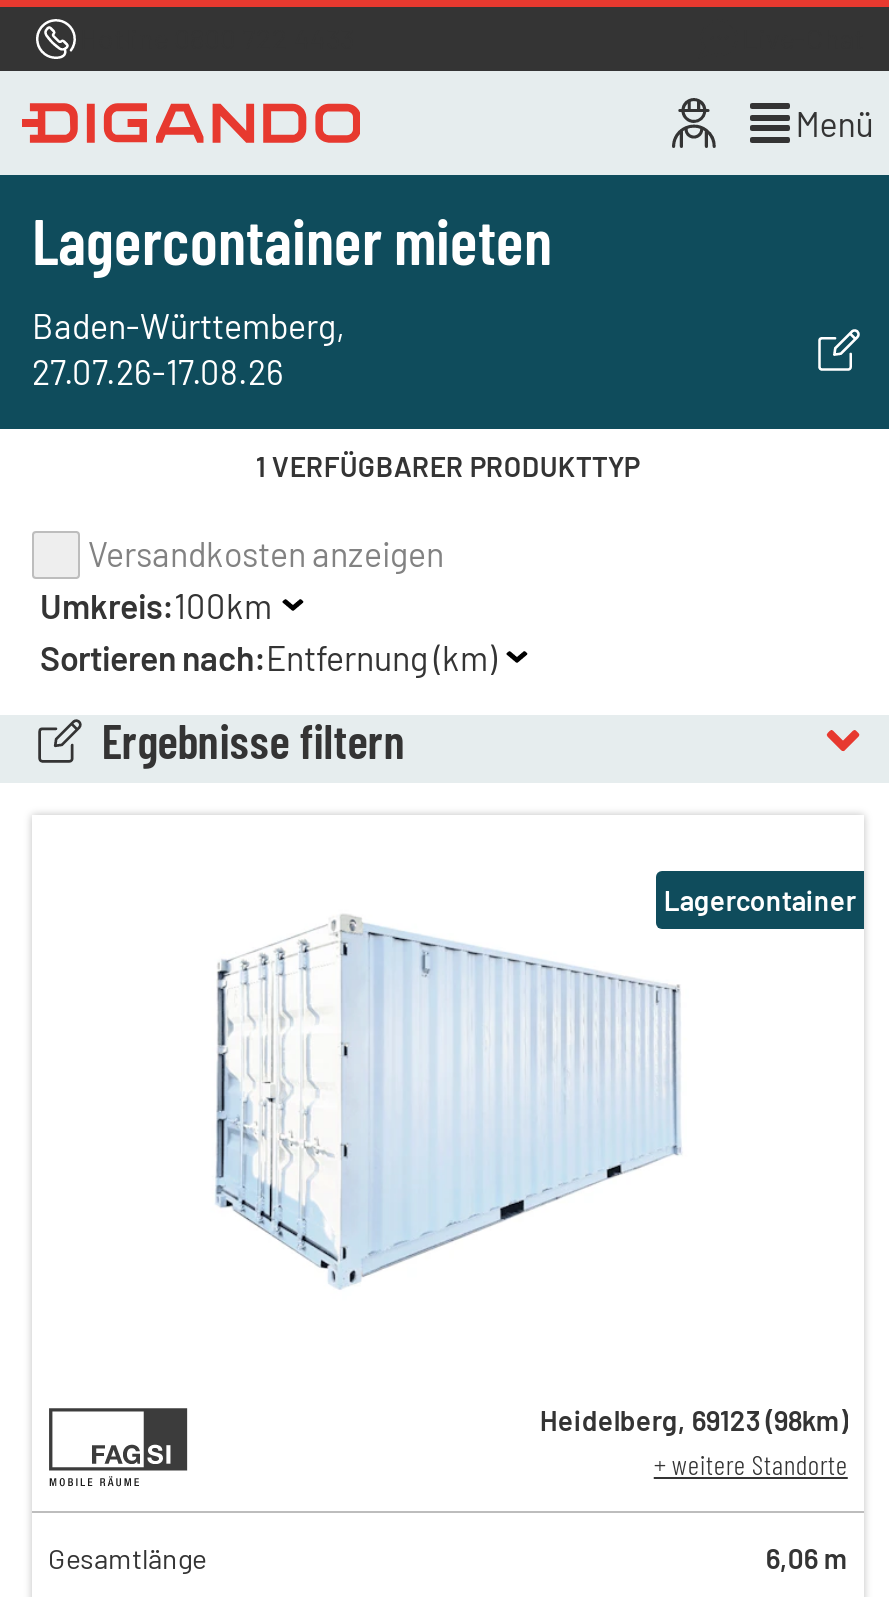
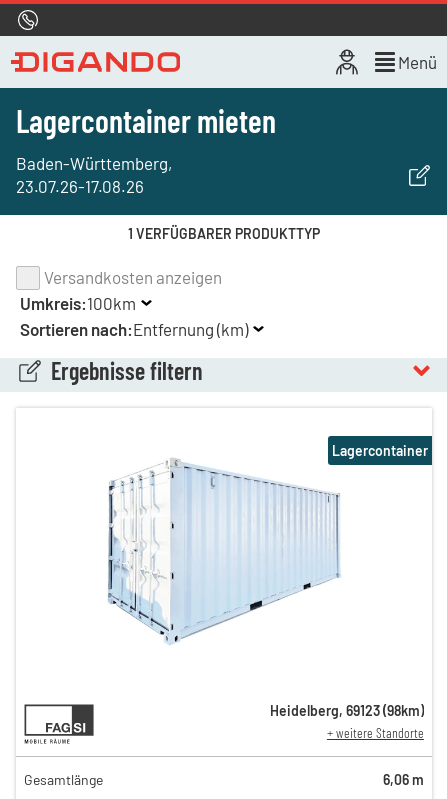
- 27.07.26-17.08.26
+ 23.07.26-17.08.26
